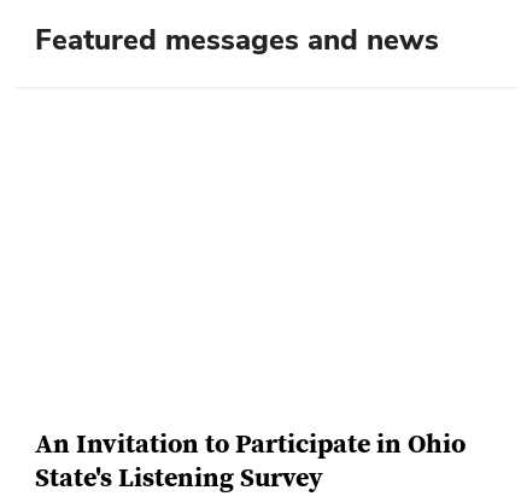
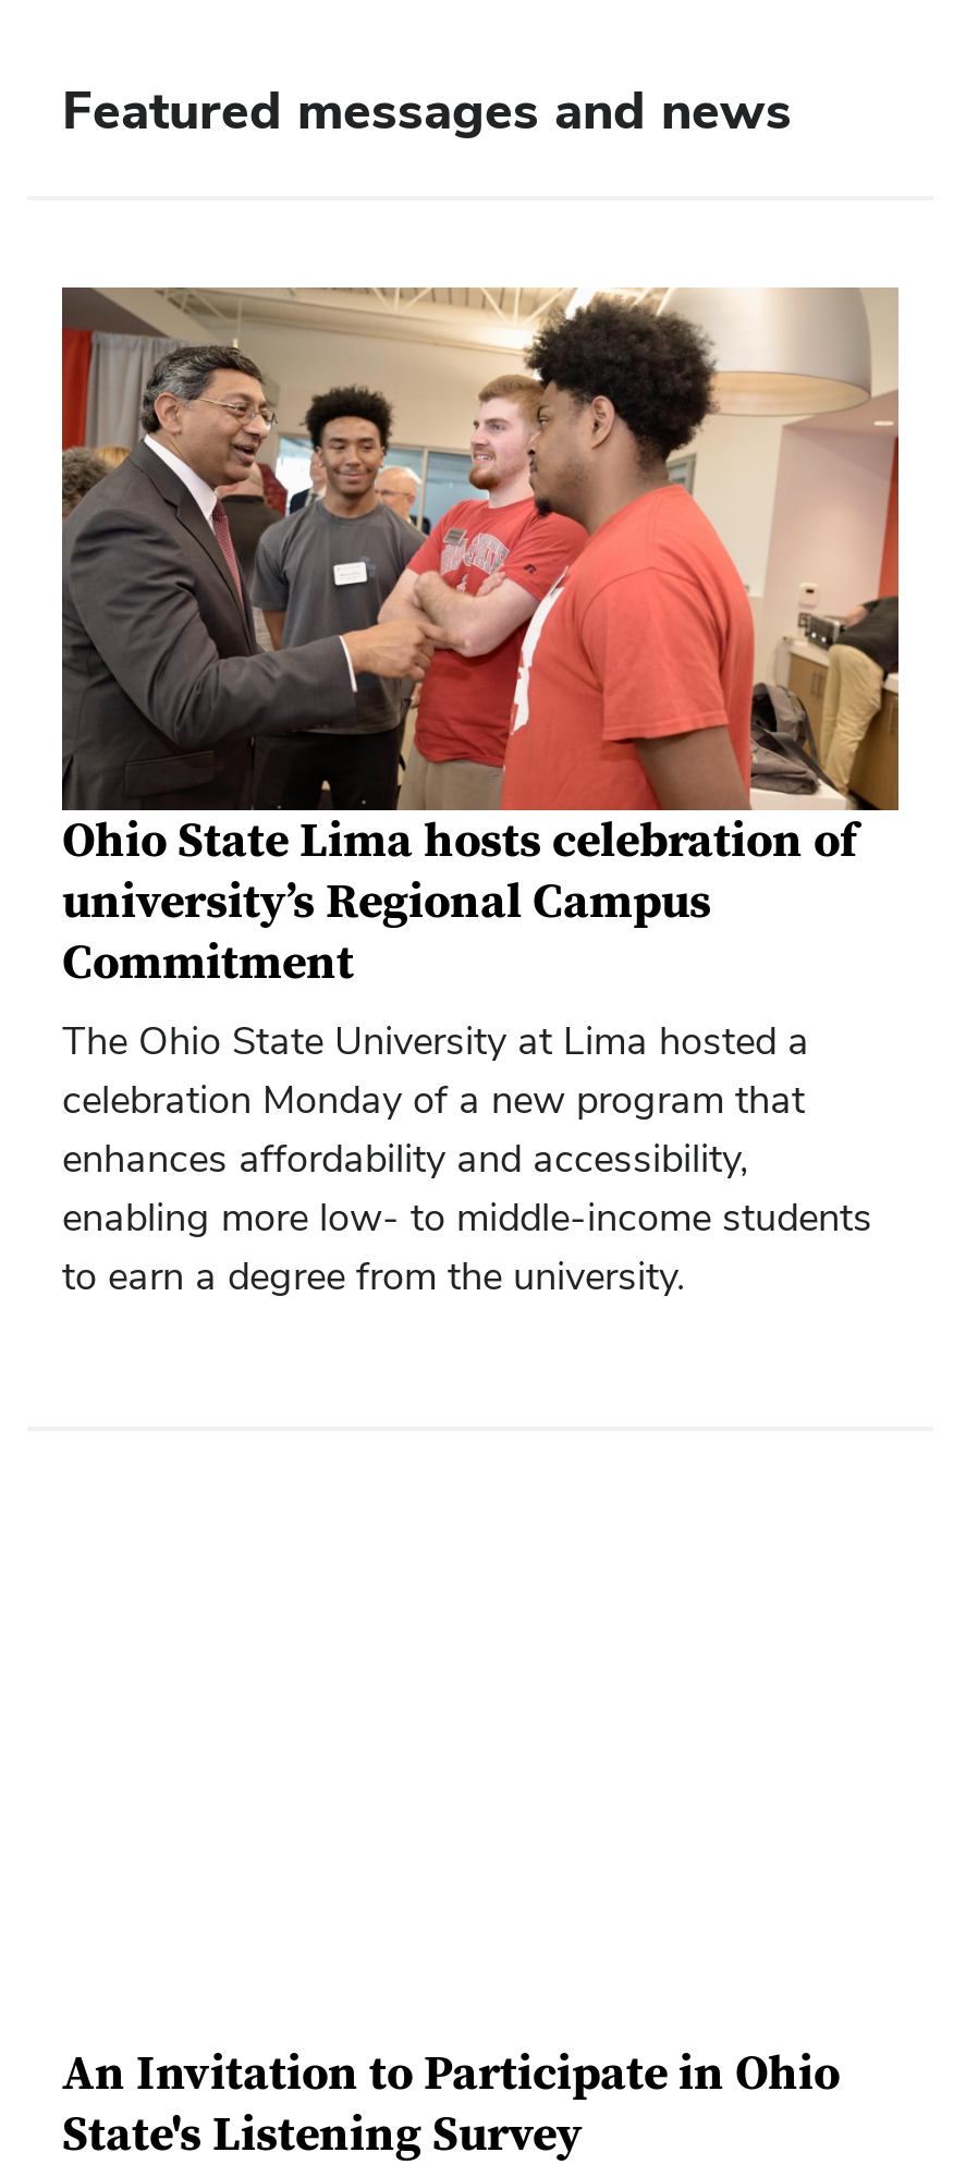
+ [image]
+ Ohio State Lima hosts celebration of
+ university’s Regional Campus
+ Commitment
+ The Ohio State University at Lima hosted a
+ celebration Monday of a new program that
+ enhances affordability and accessibility,
+ enabling more low- to middle-income students
+ to earn a degree from the university.
